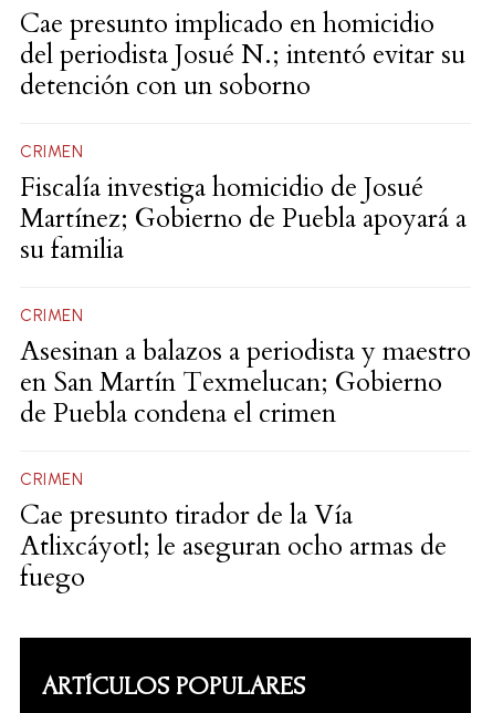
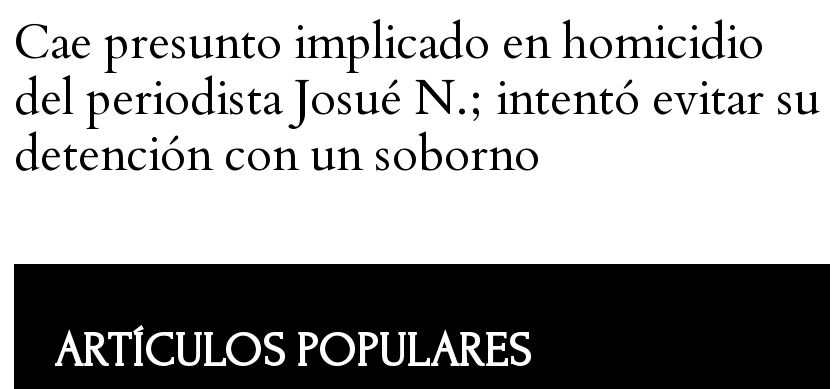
- CRIMEN
- Fiscalía investiga homicidio de Josué
- Martínez; Gobierno de Puebla apoyará a
- su familia
- CRIMEN
- Asesinan a balazos a periodista y maestro
- en San Martín Texmelucan; Gobierno
- de Puebla condena el crimen
- CRIMEN
- Cae presunto tirador de la Vía
- Atlixcáyotl; le aseguran ocho armas de
- fuego
